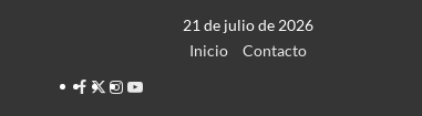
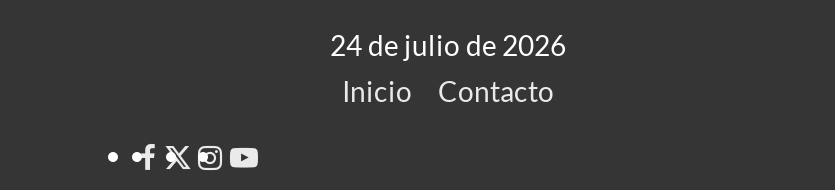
- 21 de julio de 2026
+ 24 de julio de 2026
